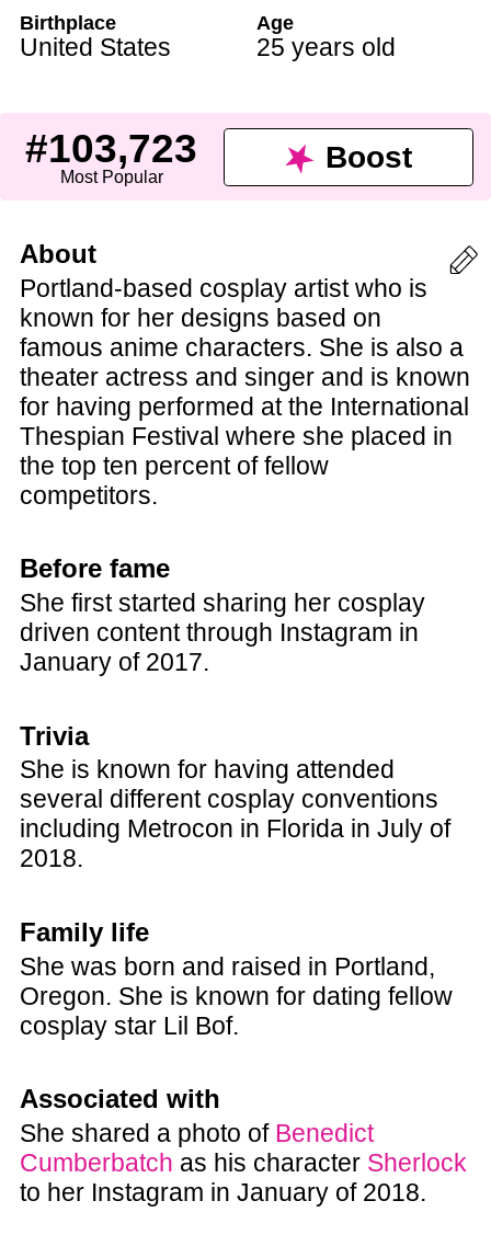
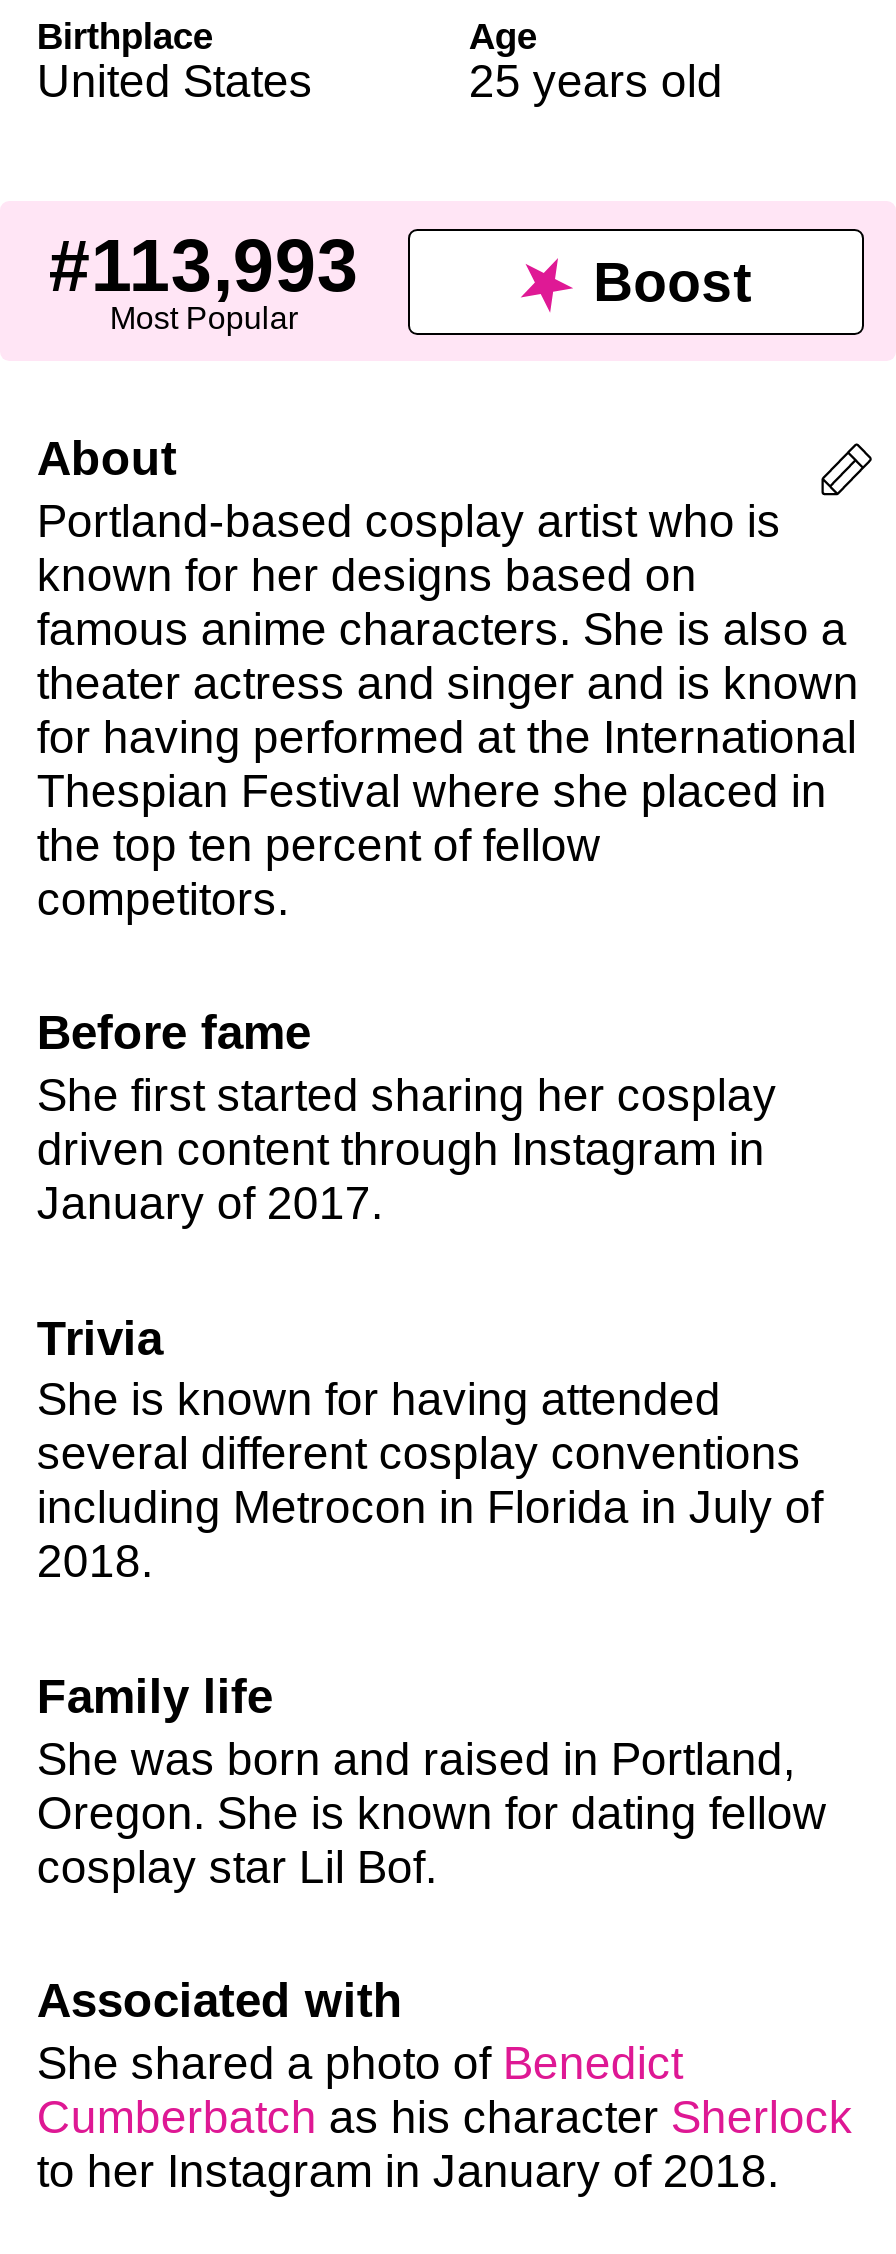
- #103,723
+ #113,993
